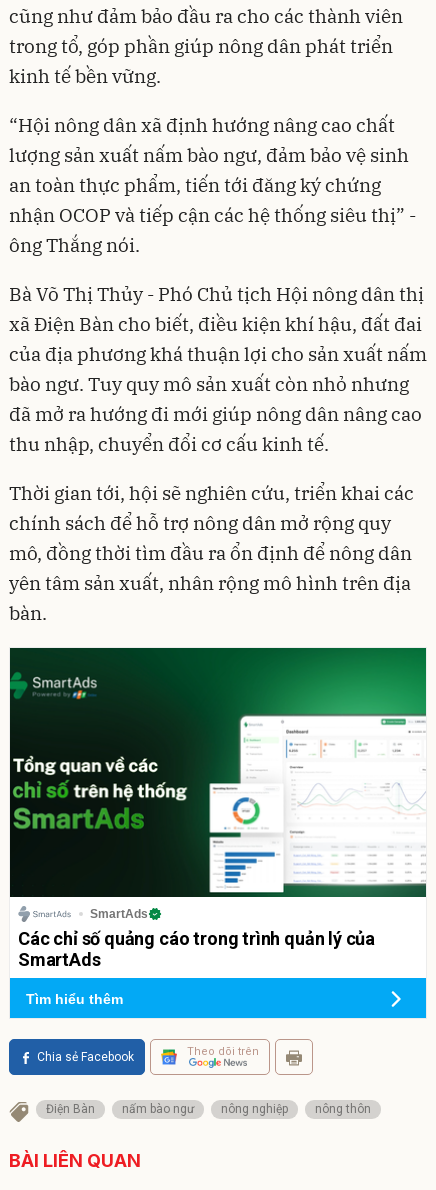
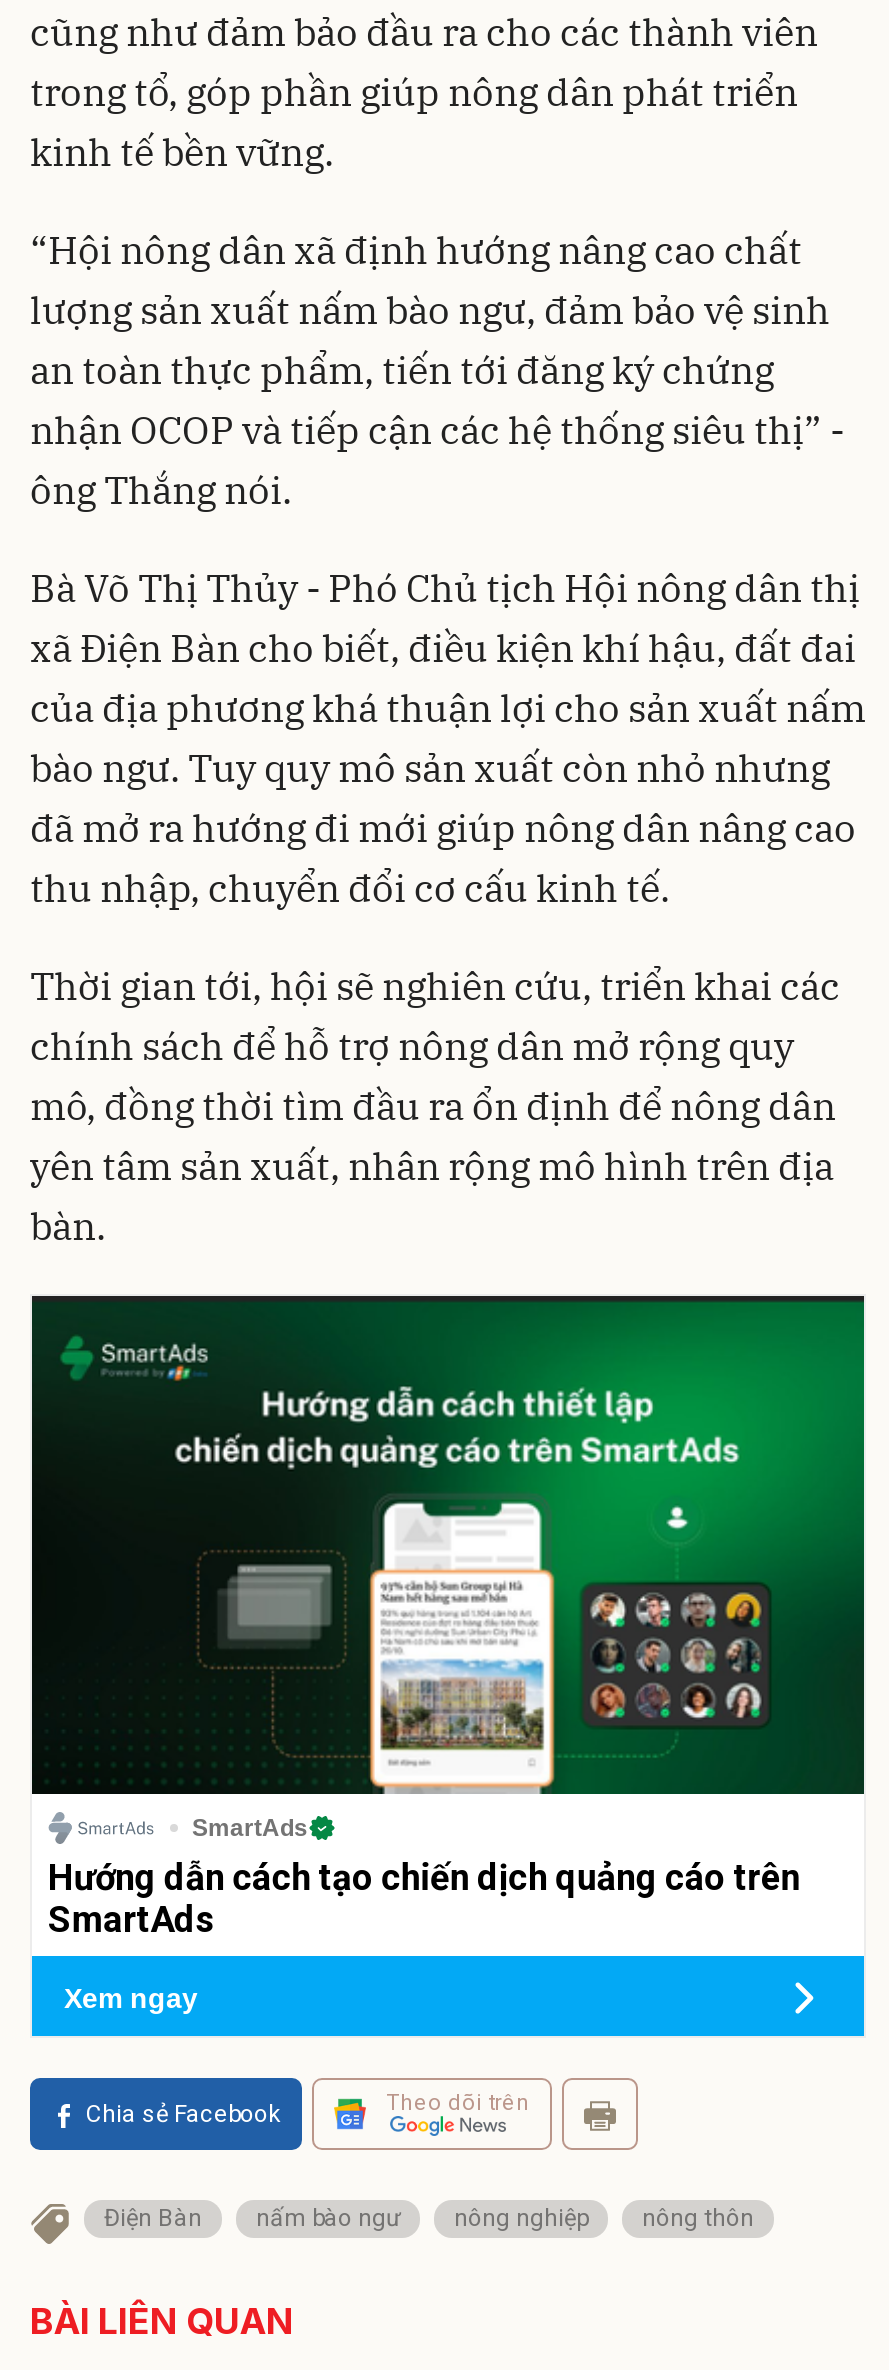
- [image]
- Các chỉ số quảng cáo trong trình quản lý của
+ [image]
+ Hướng dẫn cách tạo chiến dịch quảng cáo trên

- Tìm hiểu thêm
+ Xem ngay
